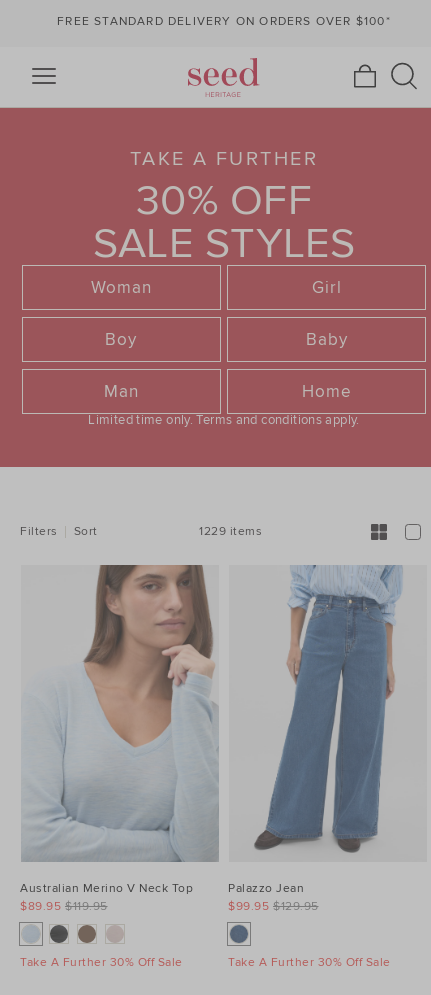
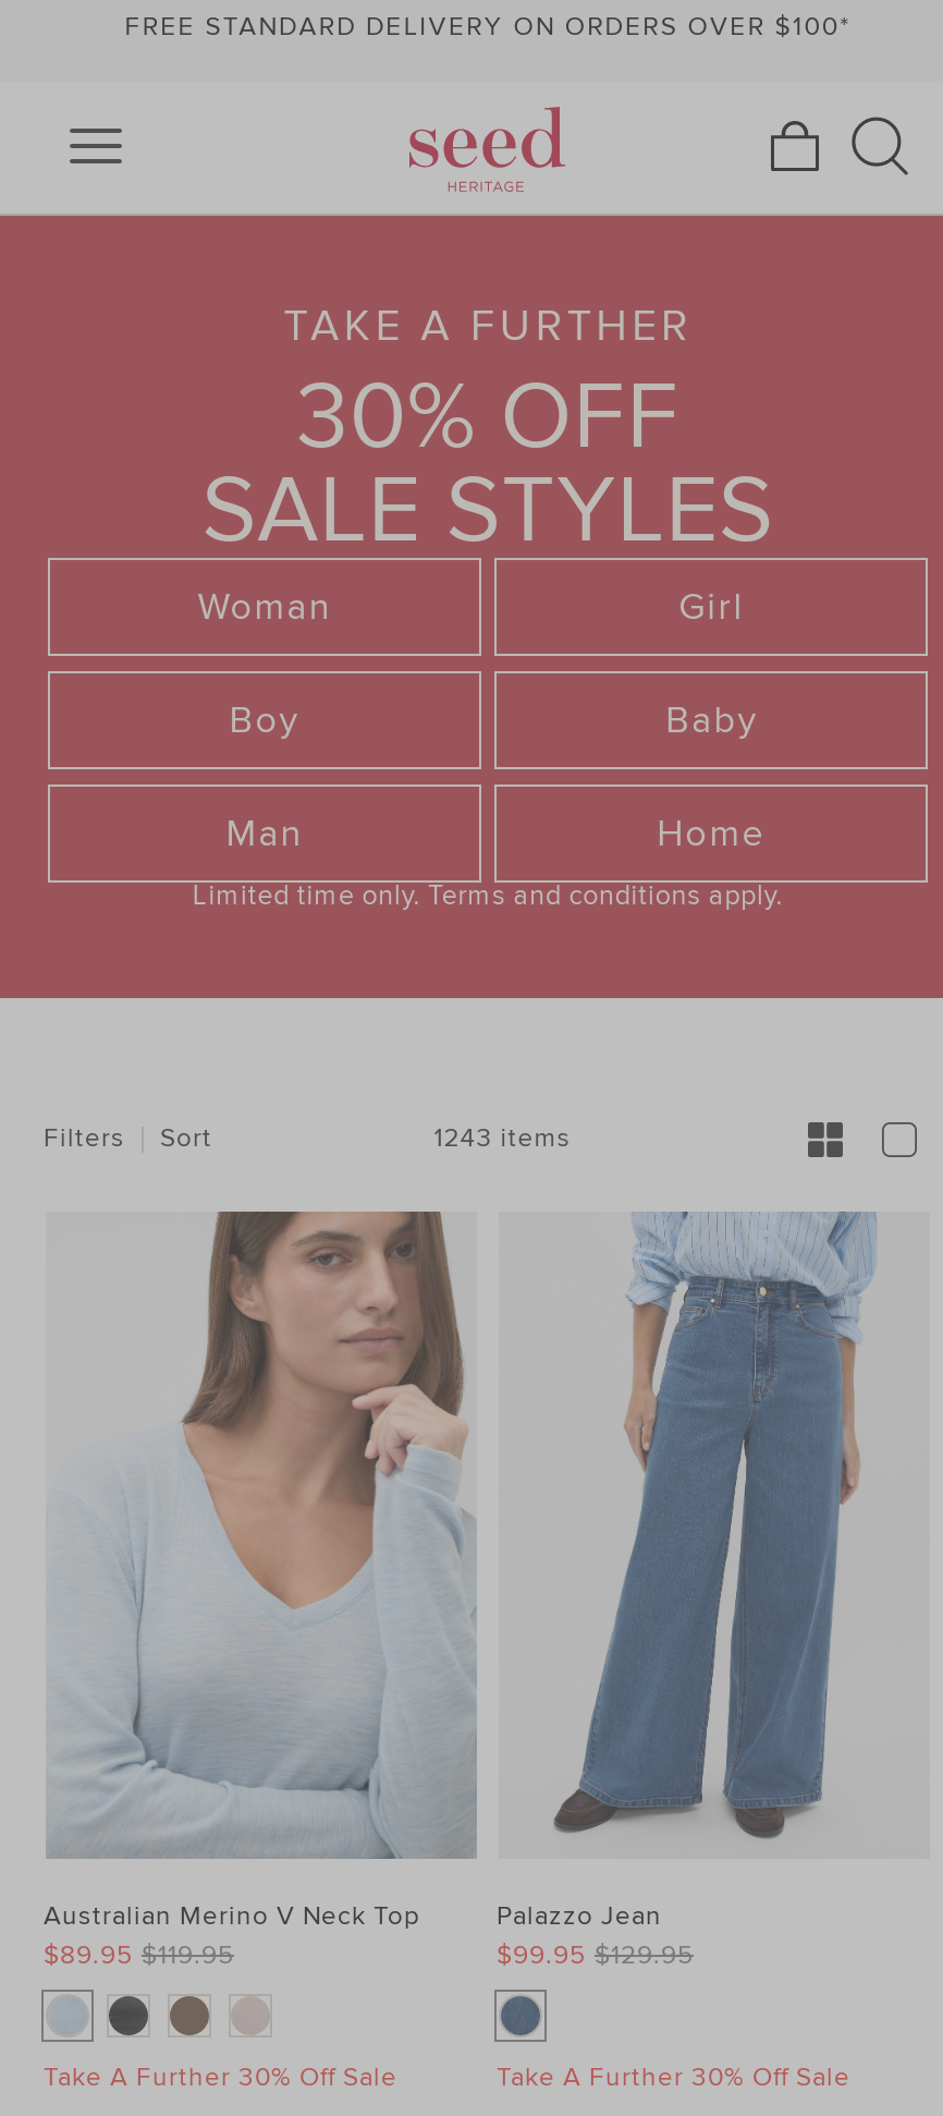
- 1229 items
+ 1243 items
